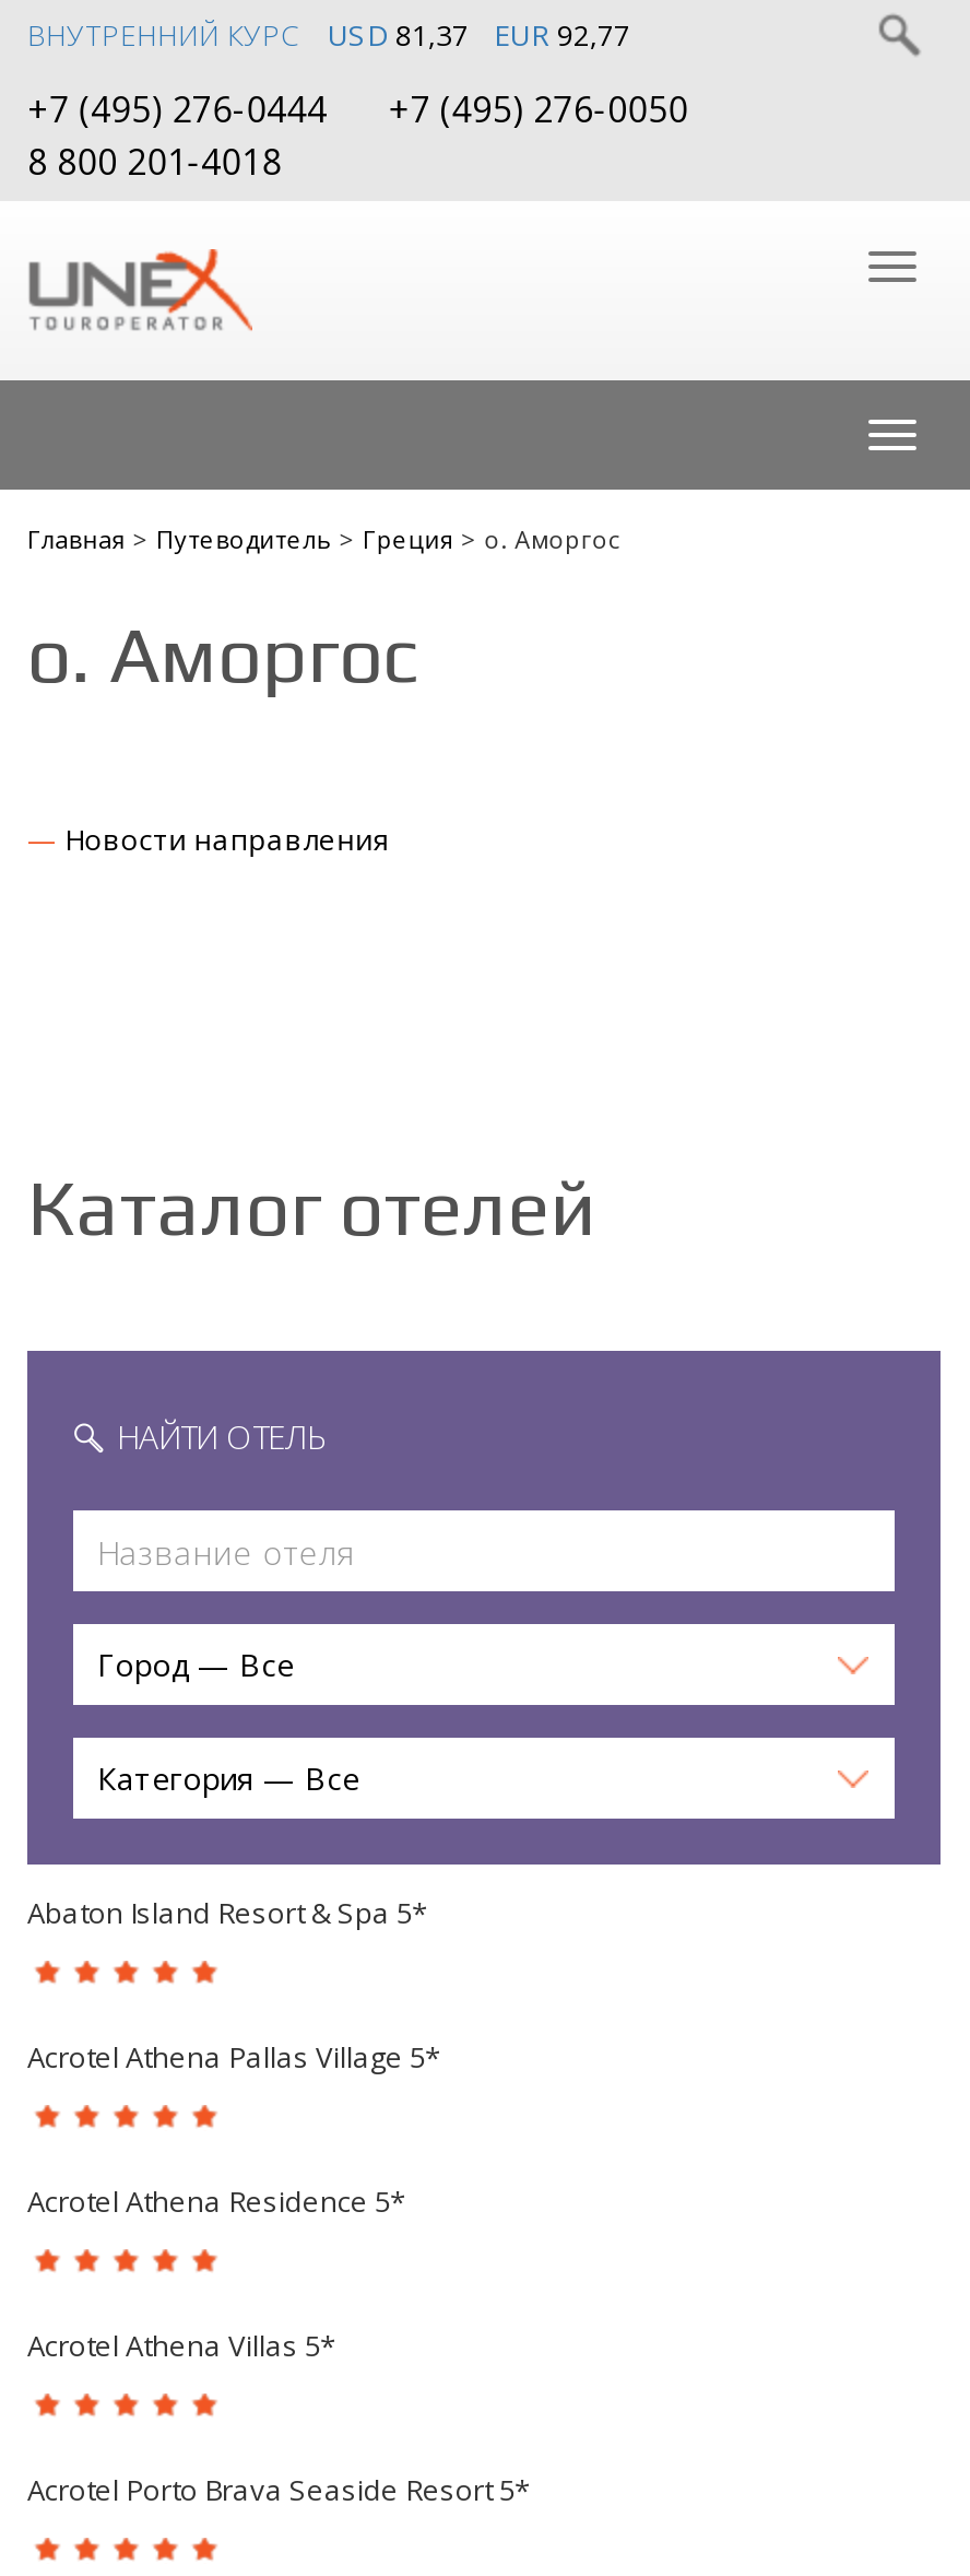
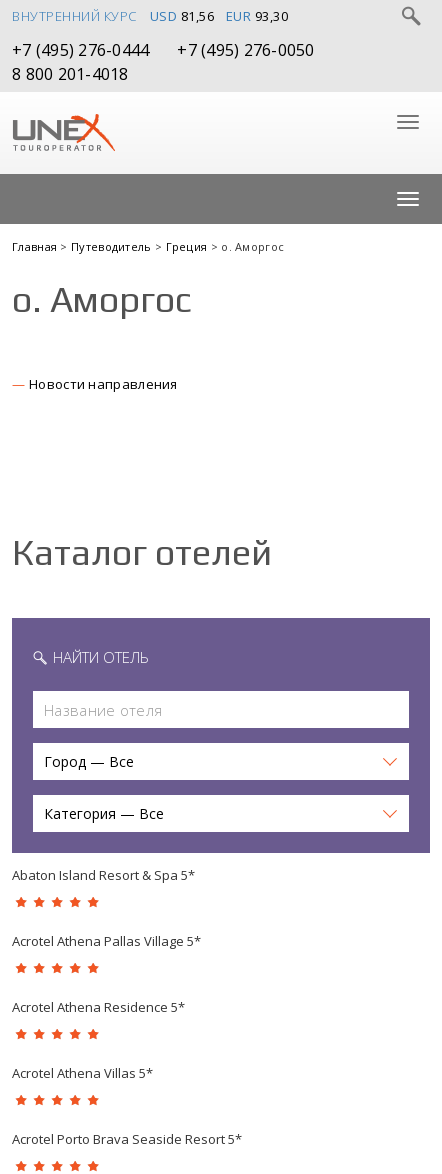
- USD 81,37
+ USD 81,56

- EUR 92,77
+ EUR 93,30
